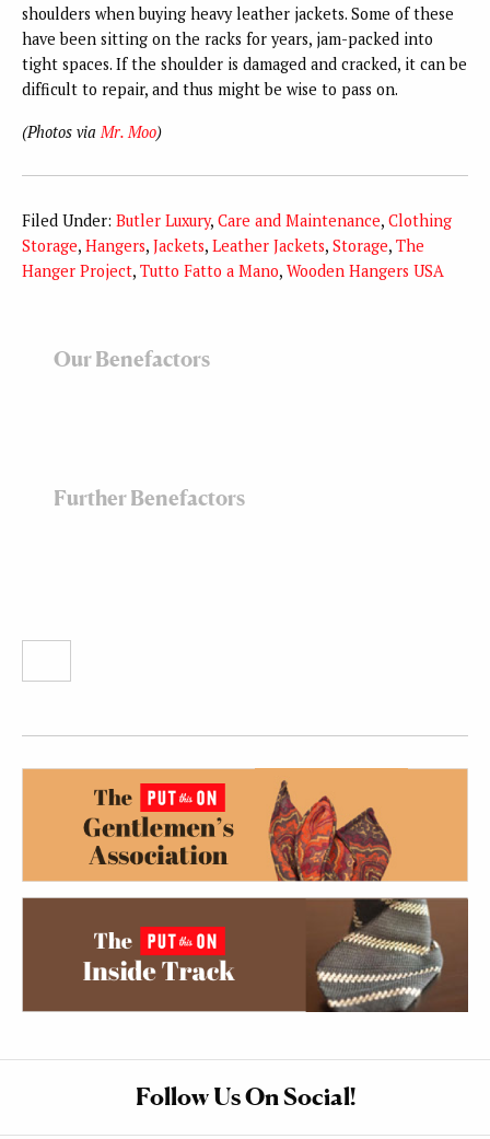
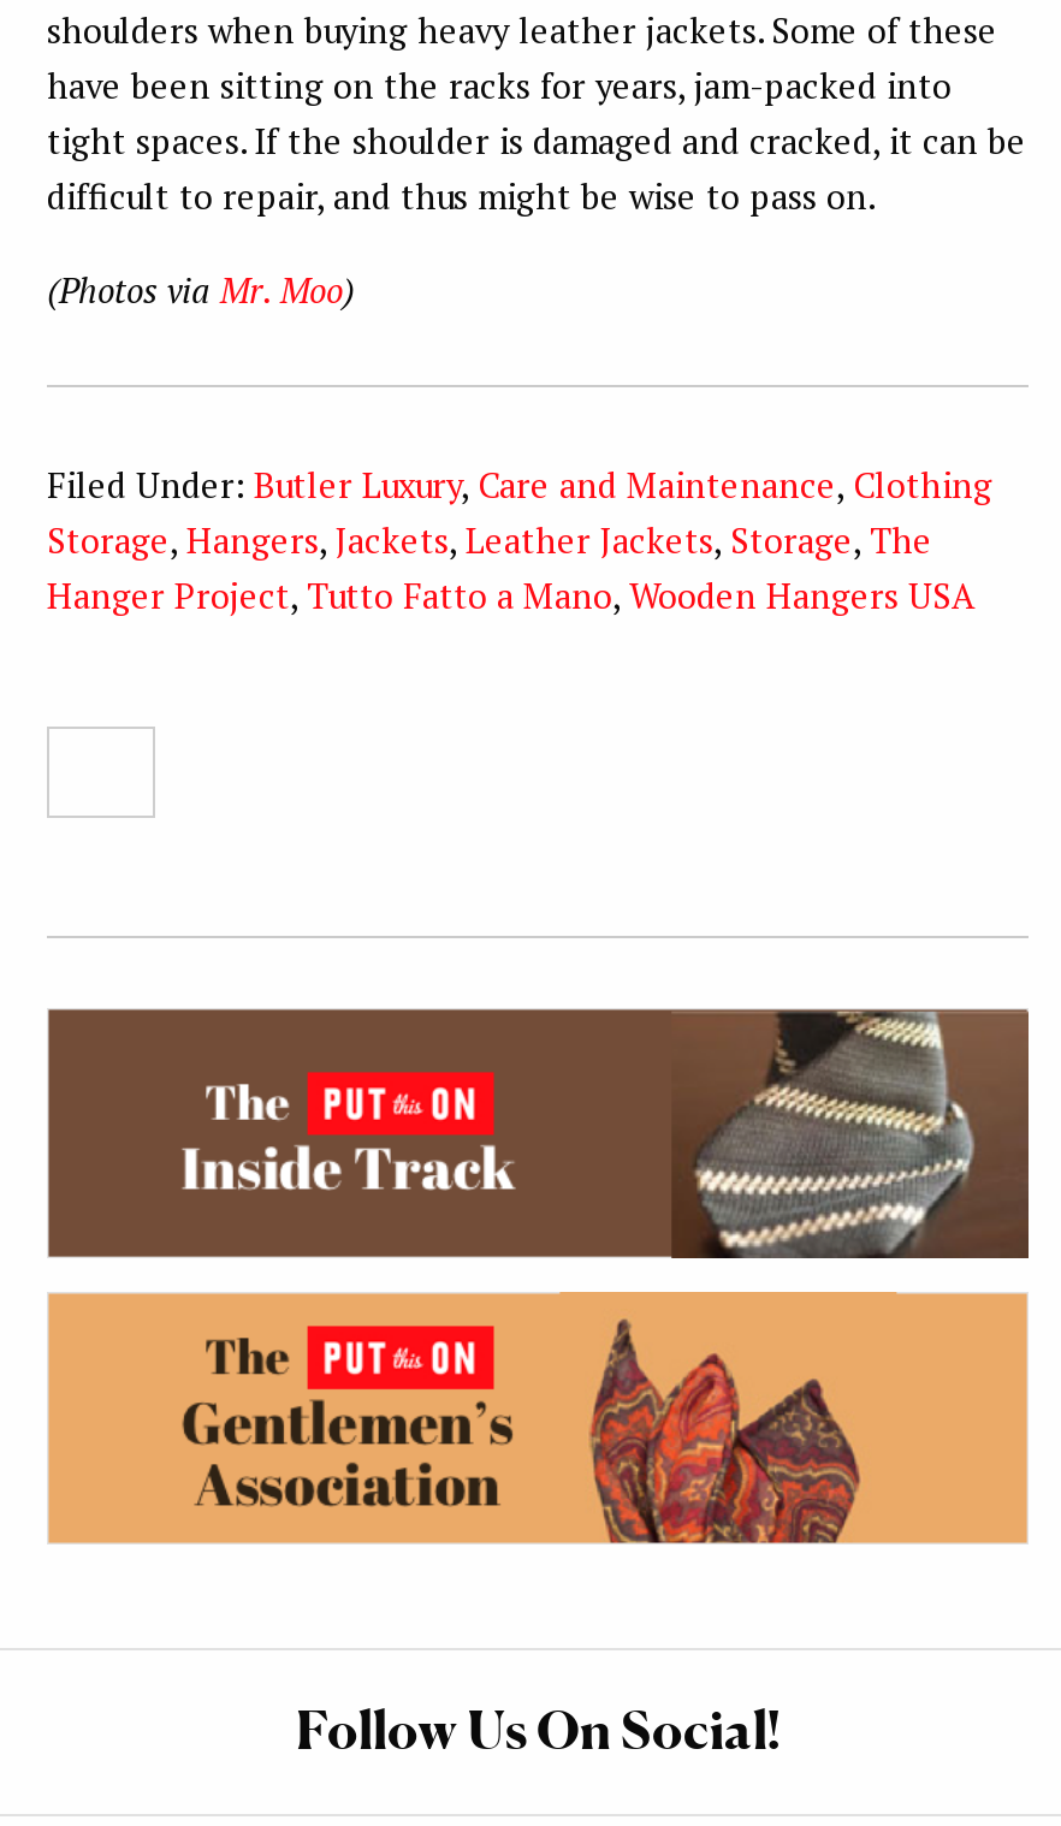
- Our Benefactors

- Further Benefactors

moved up: [image]

moved up: [image]
